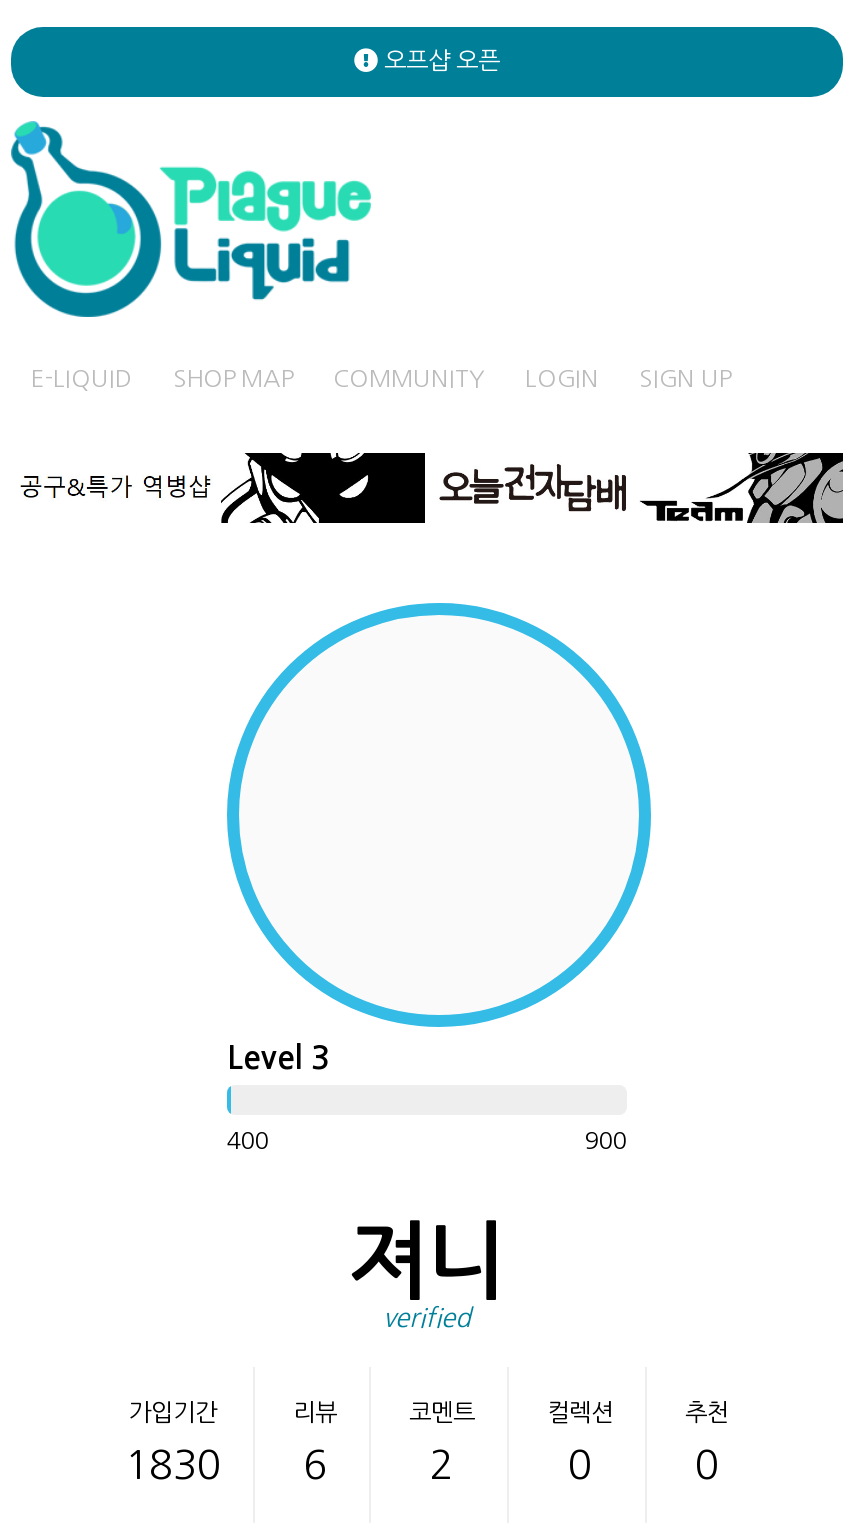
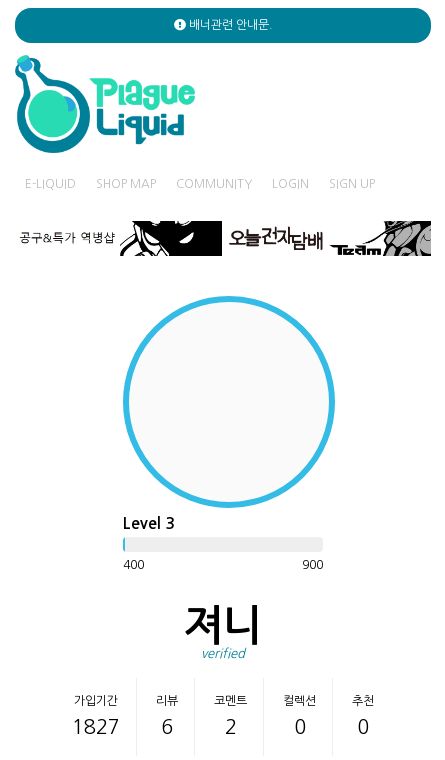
- 오프샵 오픈
+ 배너관련 안내문.

- 1830
+ 1827
